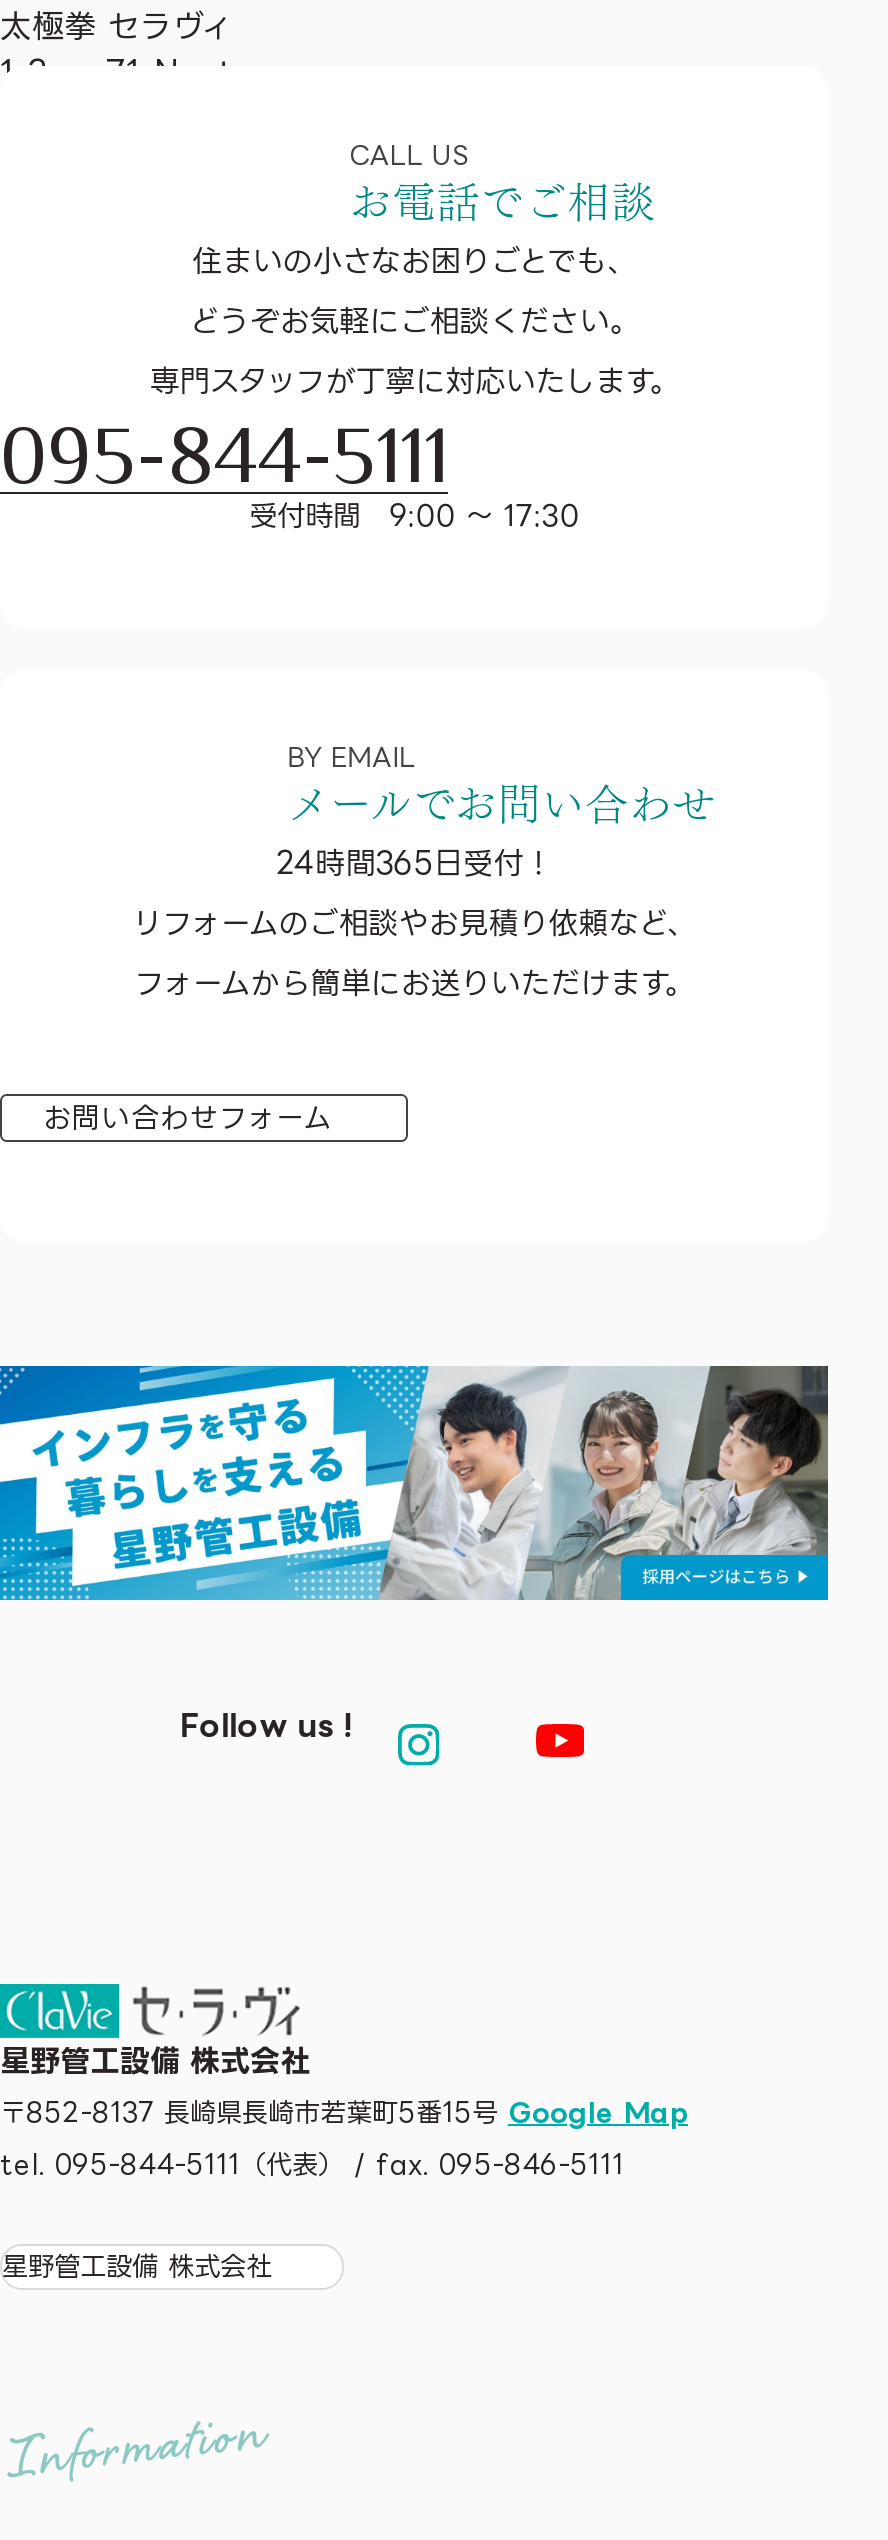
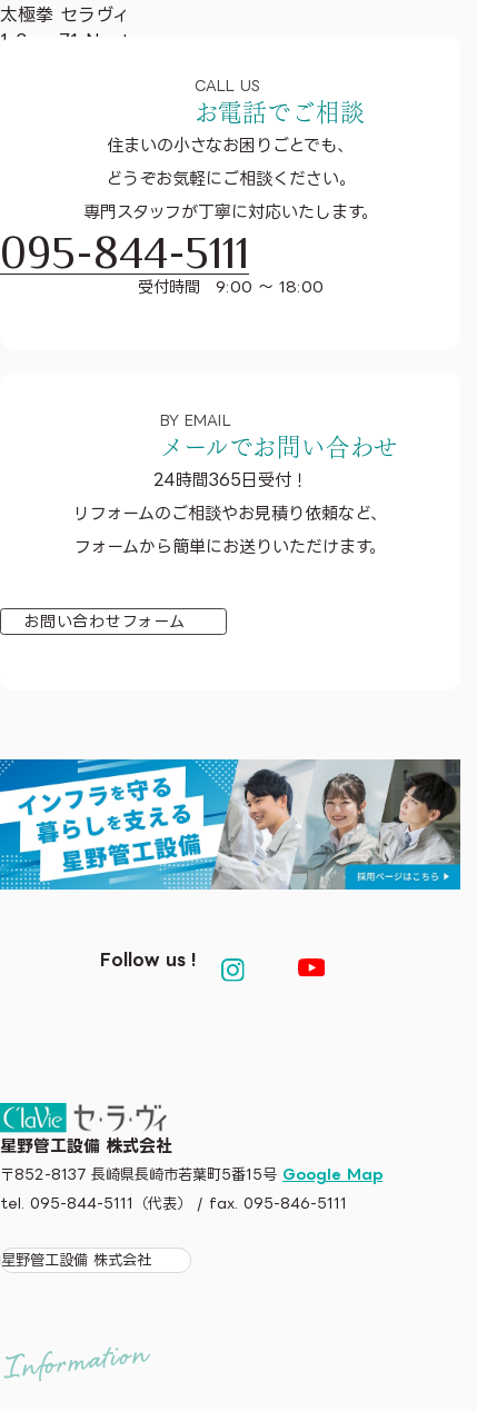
- 受付時間 9:00 ～ 17:30
+ 受付時間 9:00 ～ 18:00
